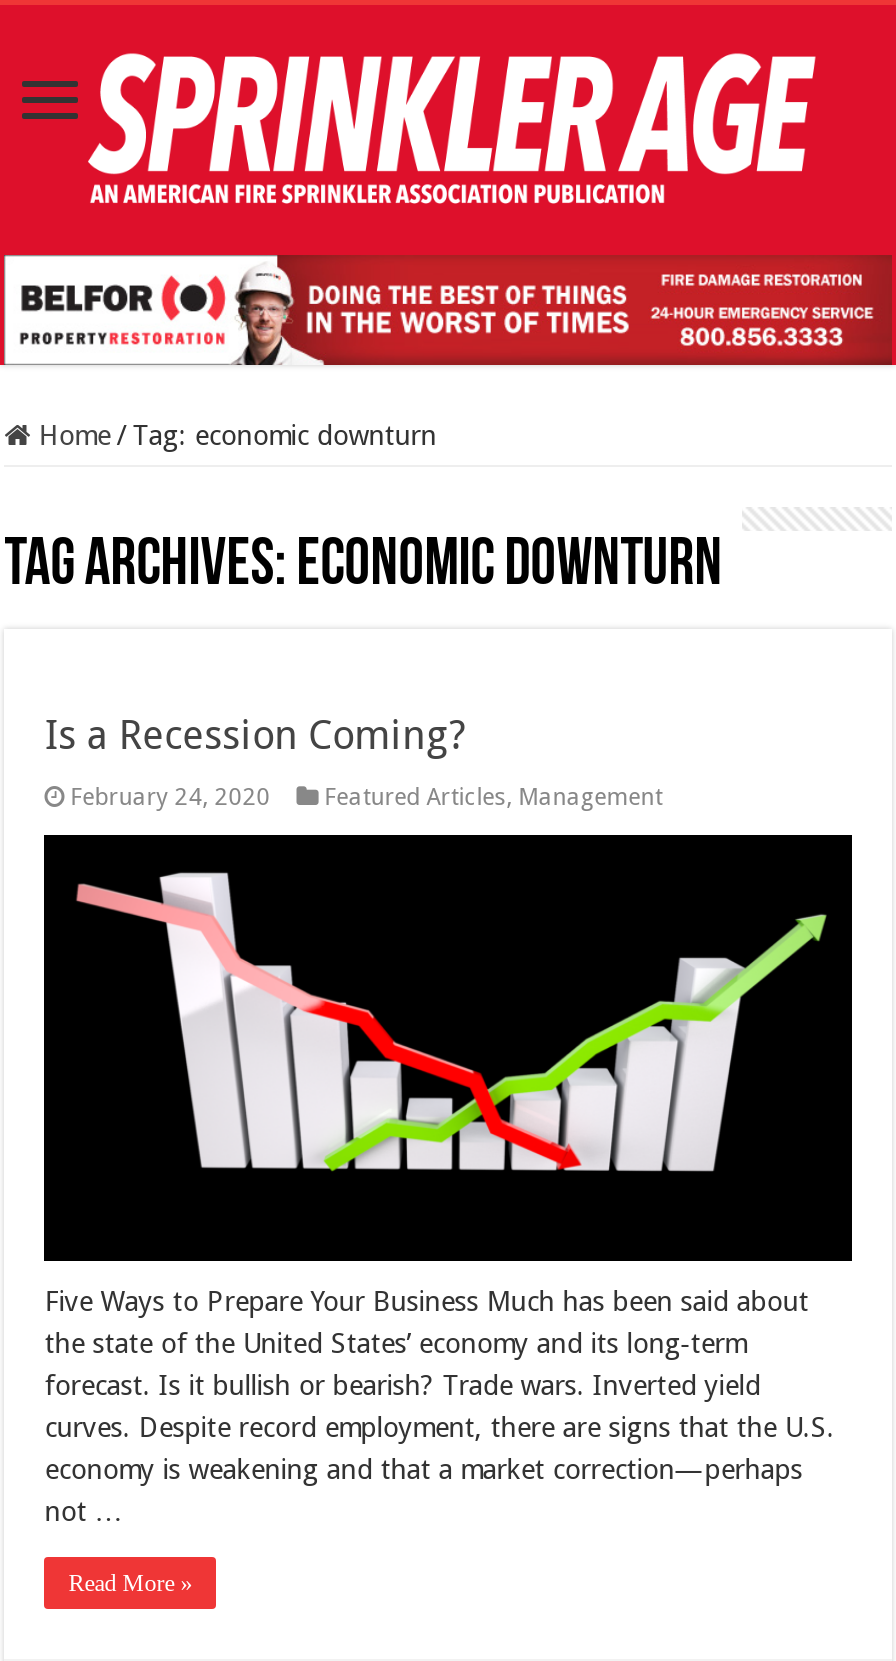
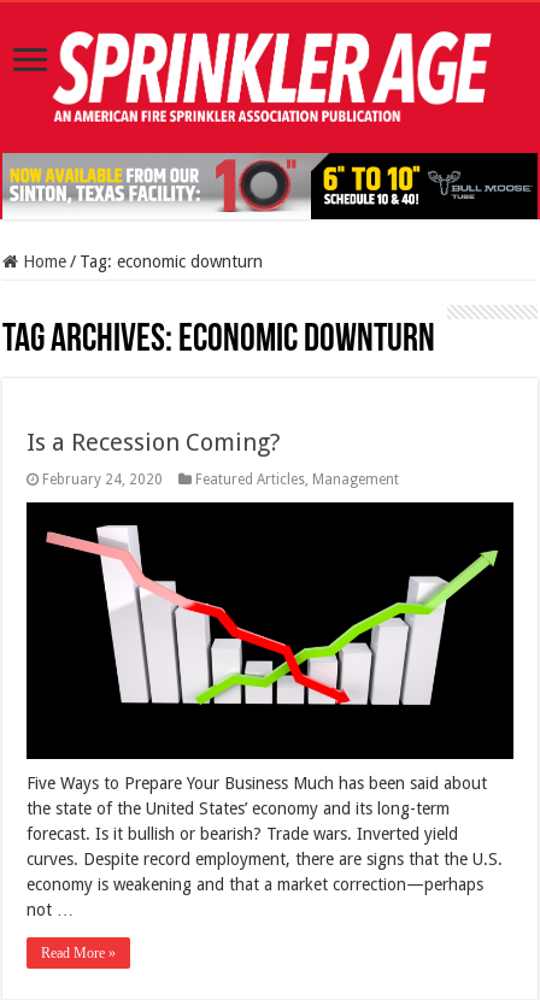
- [image]
+ [image]
